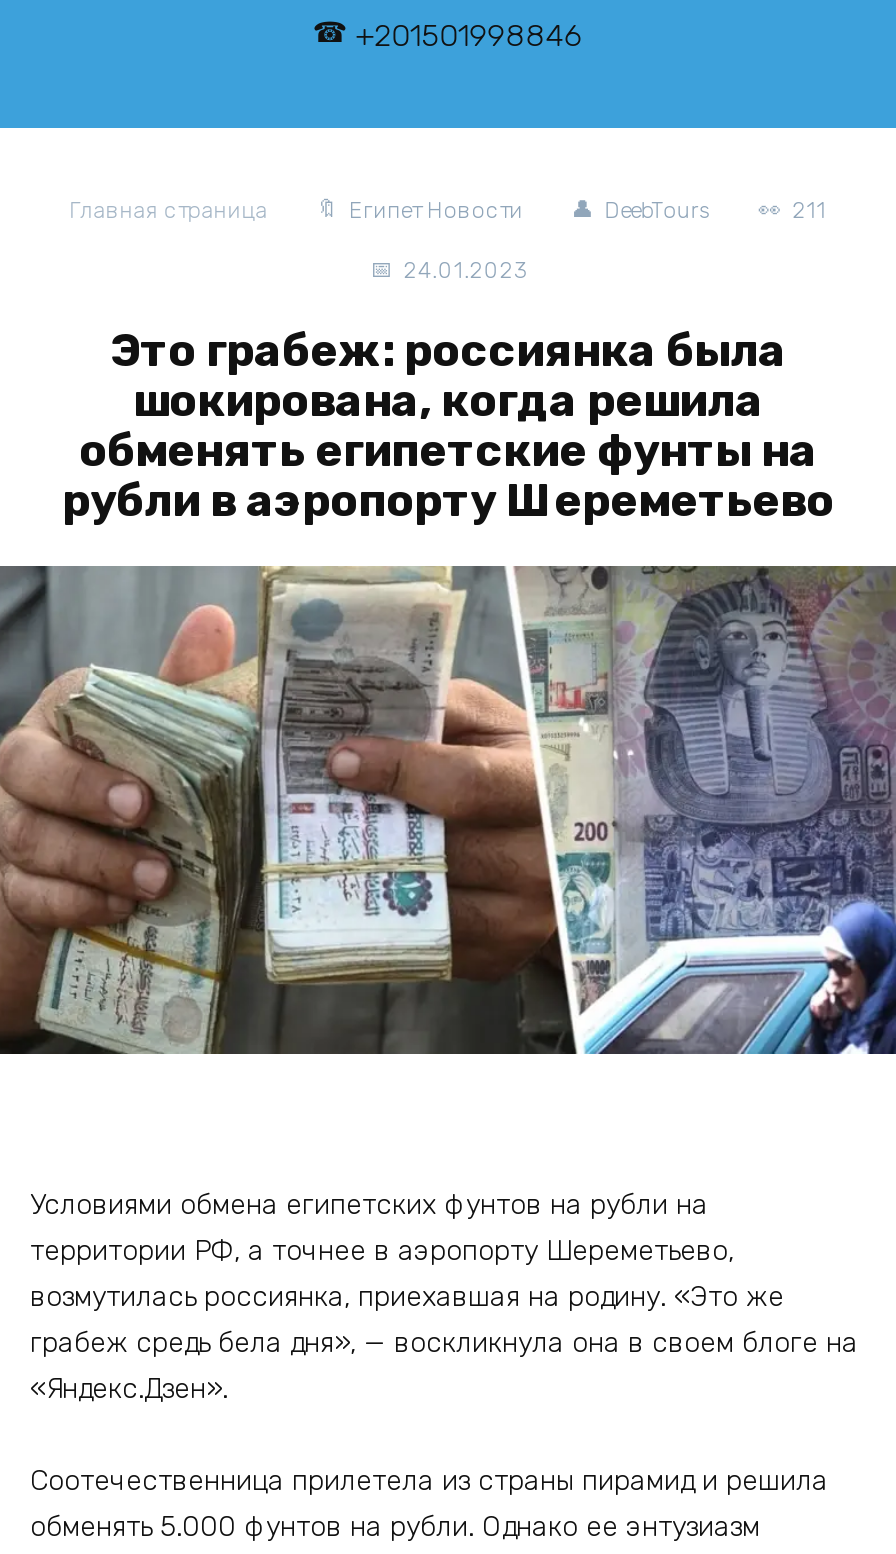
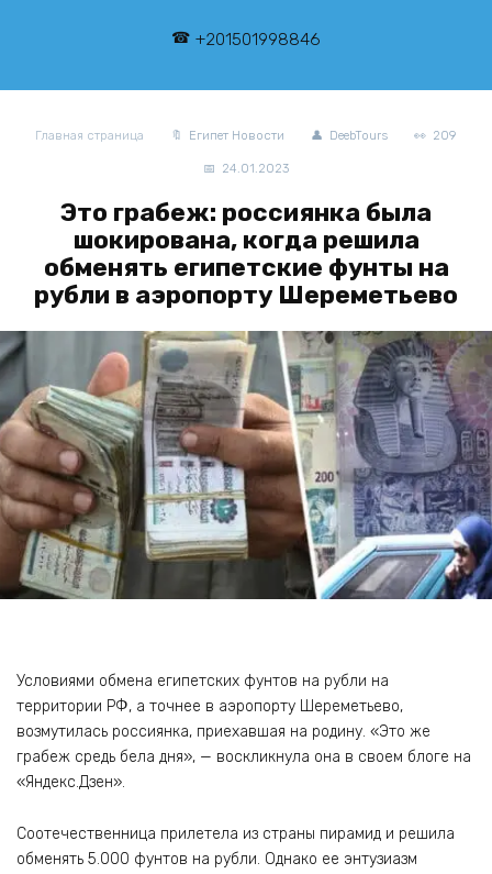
- 211
+ 209
